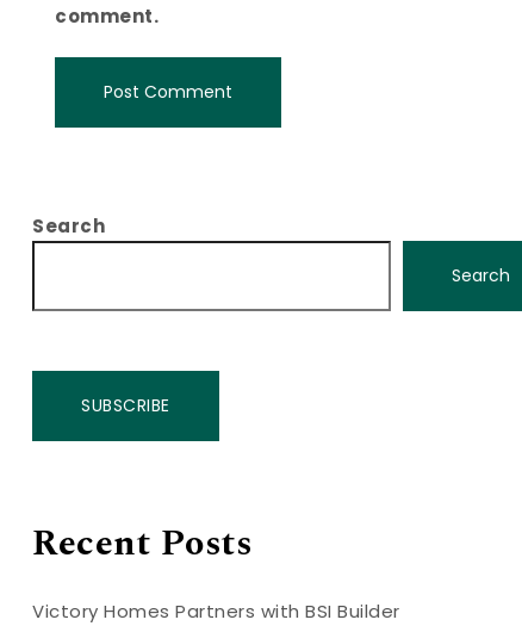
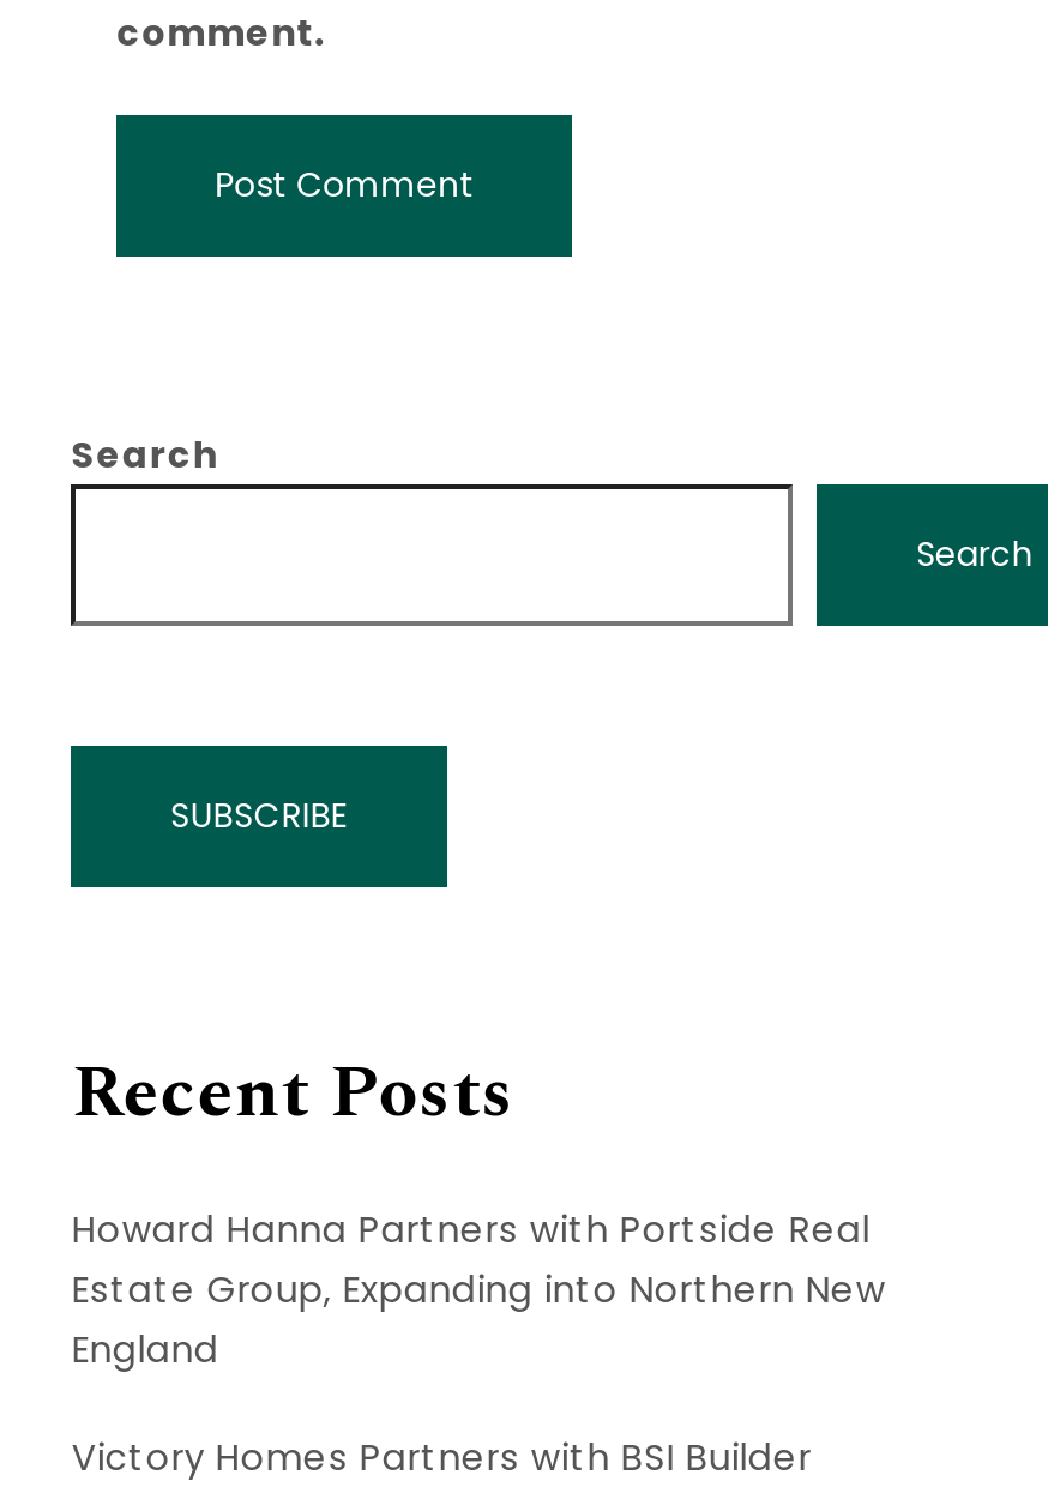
+ Howard Hanna Partners with Portside Real
+ Estate Group, Expanding into Northern New
+ England
